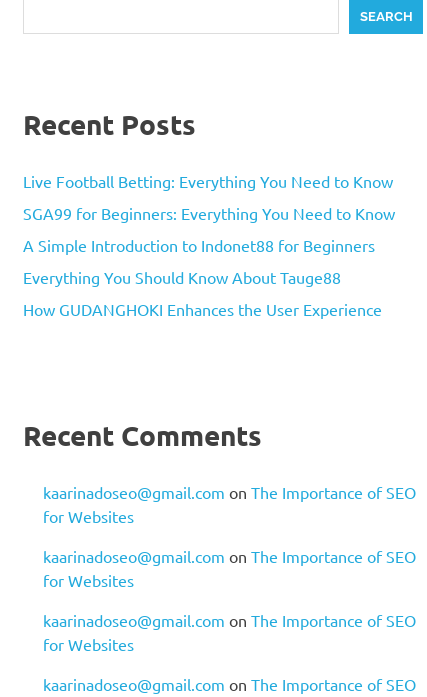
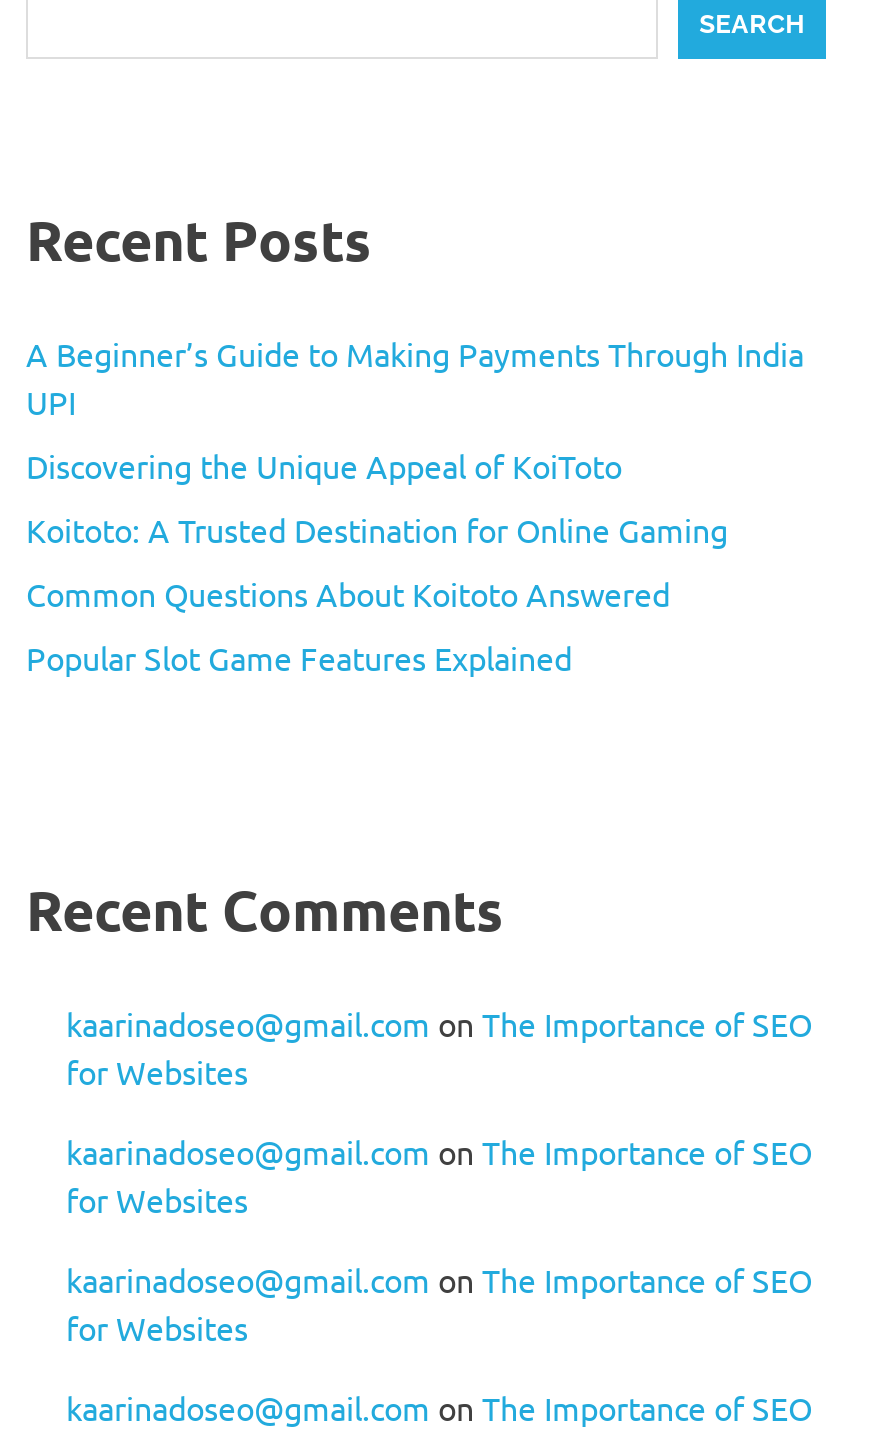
- Live Football Betting: Everything You Need to Know
+ A Beginner’s Guide to Making Payments Through India
+ UPI

- SGA99 for Beginners: Everything You Need to Know
+ Discovering the Unique Appeal of KoiToto

- A Simple Introduction to Indonet88 for Beginners
+ Koitoto: A Trusted Destination for Online Gaming

- Everything You Should Know About Tauge88
+ Common Questions About Koitoto Answered

- How GUDANGHOKI Enhances the User Experience
+ Popular Slot Game Features Explained
